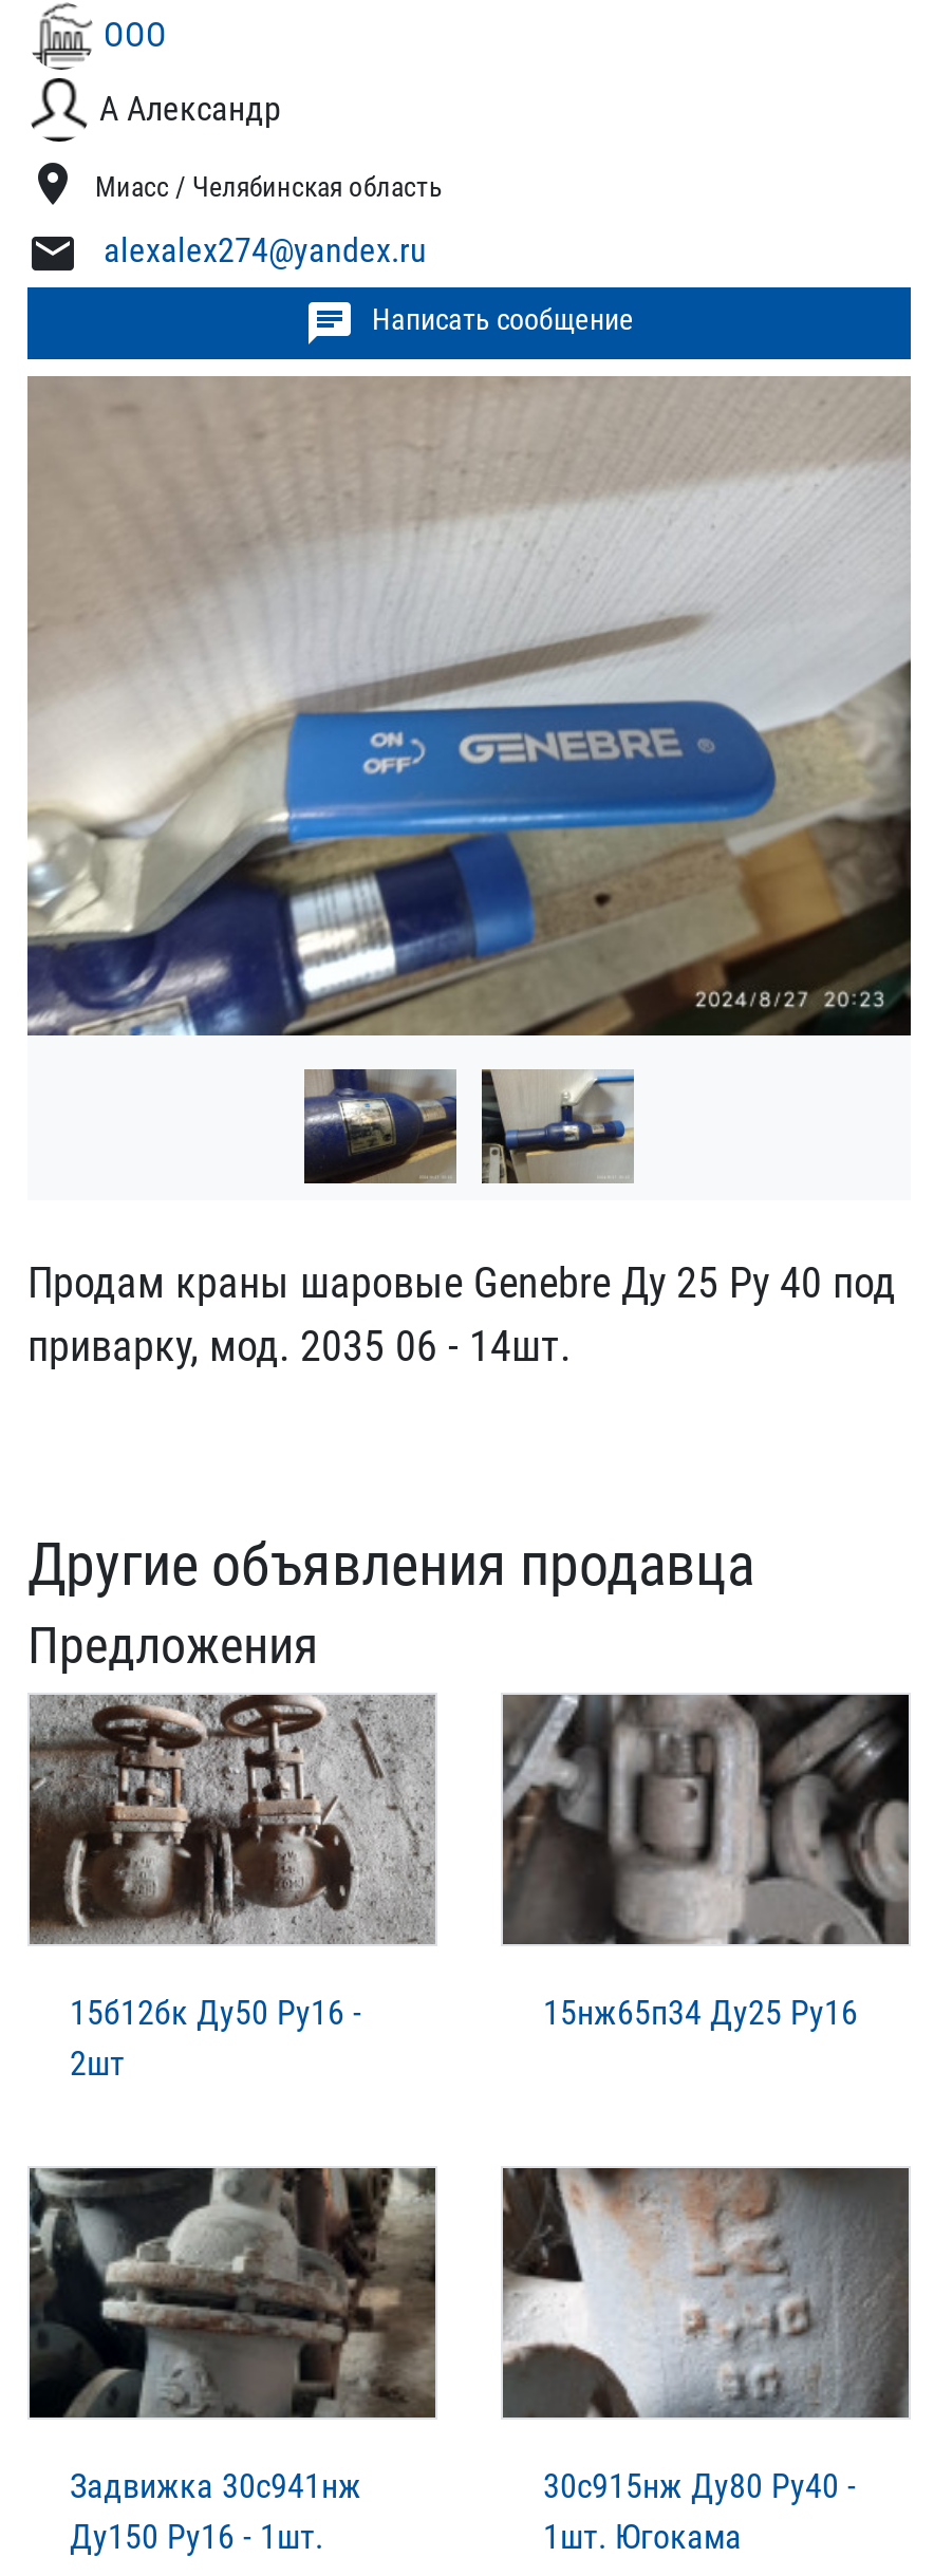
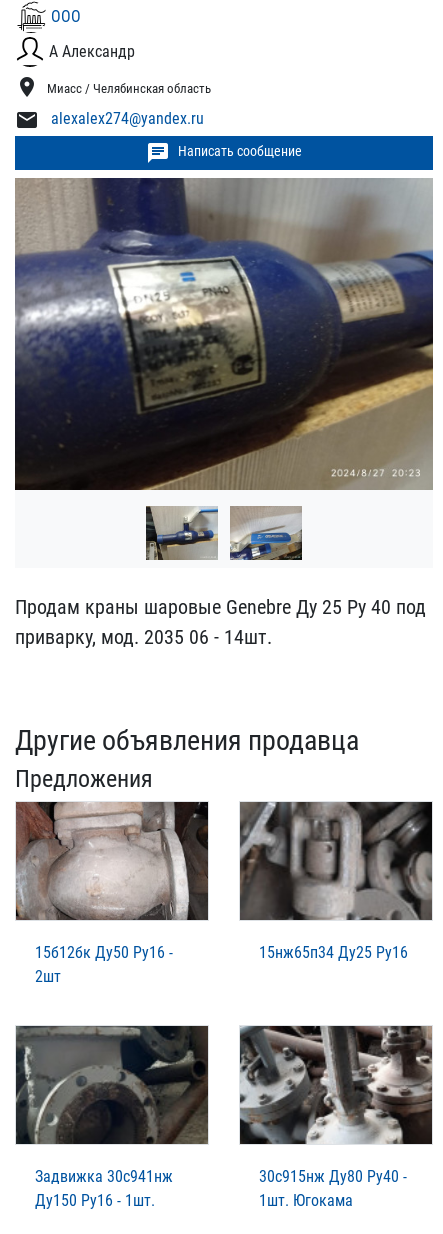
- [image]
+ [image]

- [image]
+ [image]

- [image]
+ [image]

- [image]
+ [image]

- [image]
+ [image]

- [image]
+ [image]
